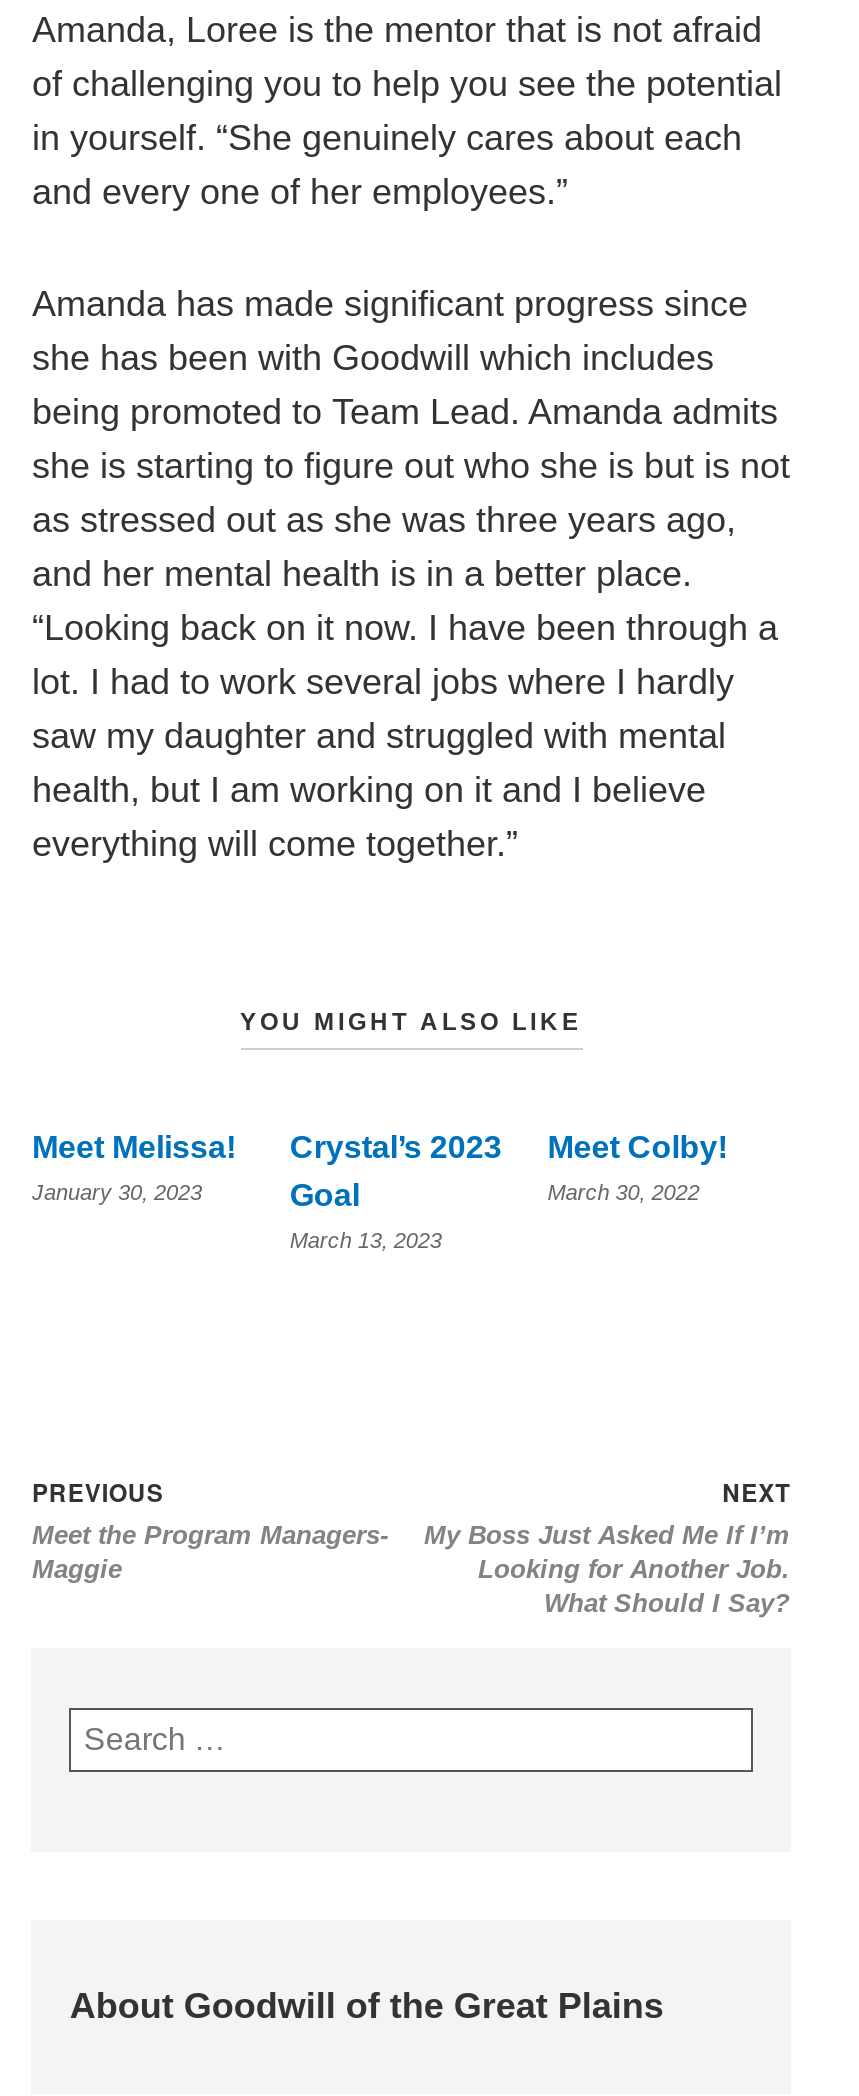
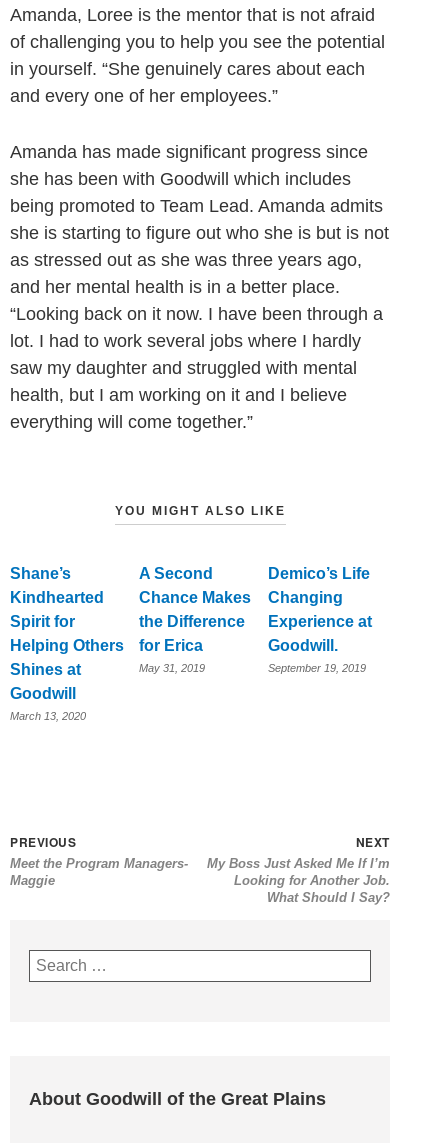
- Meet Melissa!
+ Shane’s
+ Kindhearted
+ Spirit for
+ Helping Others
+ Shines at
+ Goodwill

- Crystal’s 2023
- Goal
+ A Second
+ Chance Makes
+ the Difference
+ for Erica

- Meet Colby!
+ Demico’s Life
+ Changing
+ Experience at
+ Goodwill.

- January 30, 2023
+ March 13, 2020

- March 30, 2022
+ September 19, 2019

- March 13, 2023
+ May 31, 2019
